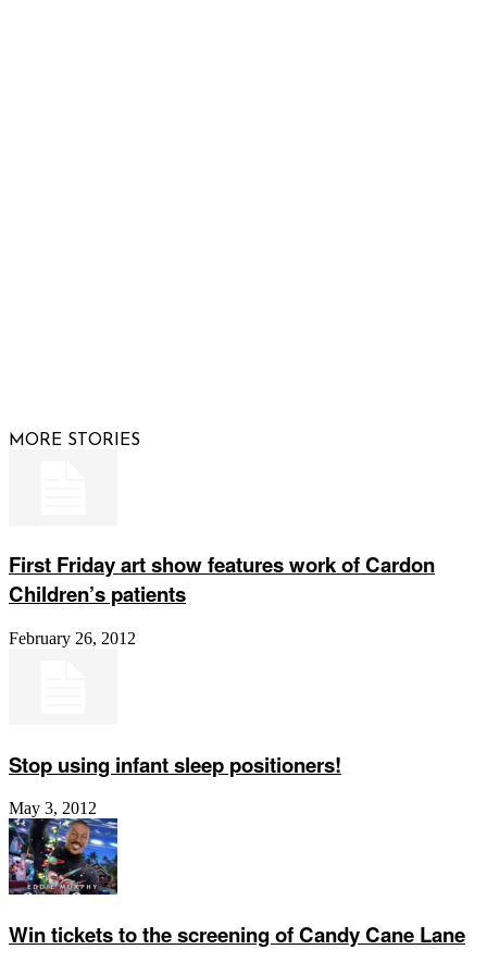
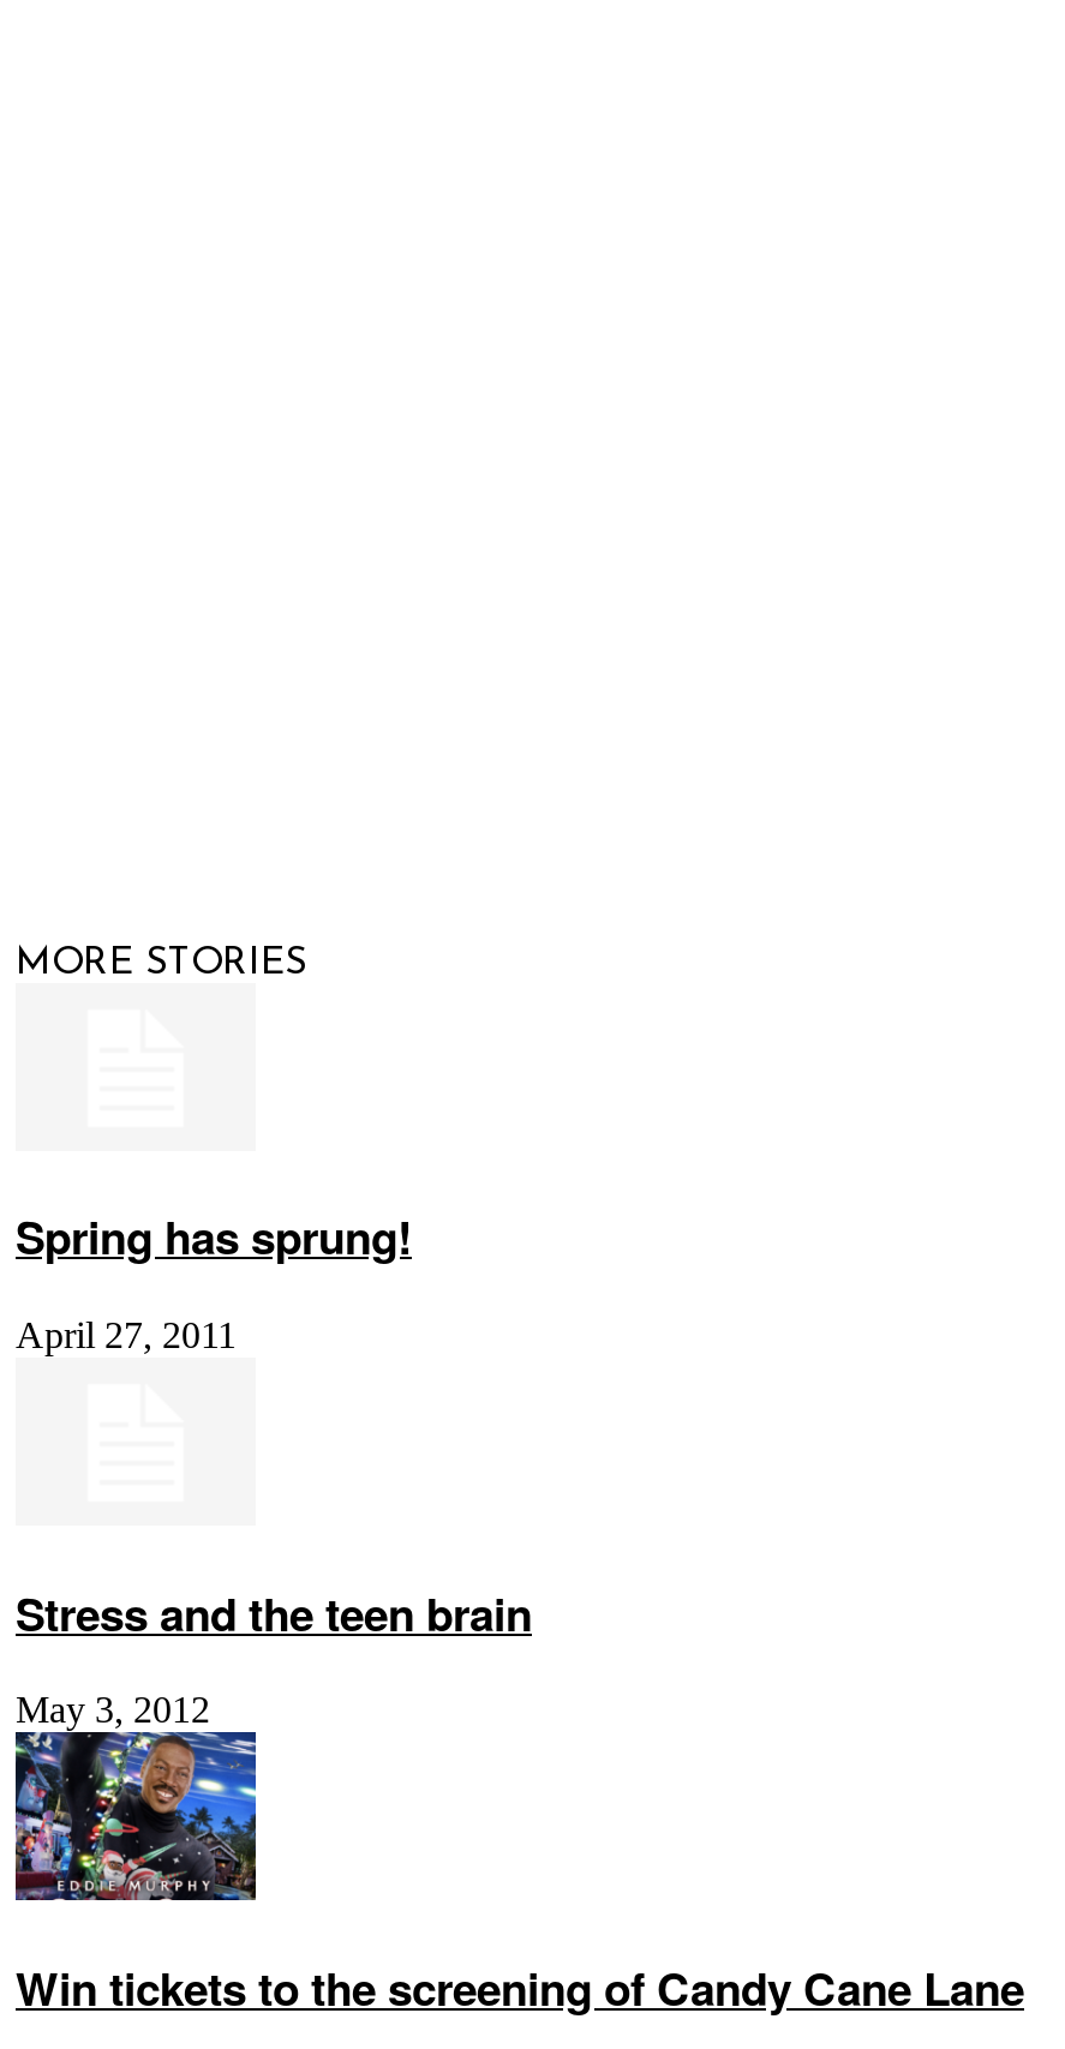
- First Friday art show features work of Cardon
- Children’s patients
+ Spring has sprung!

- February 26, 2012
+ April 27, 2011

- Stop using infant sleep positioners!
+ Stress and the teen brain
